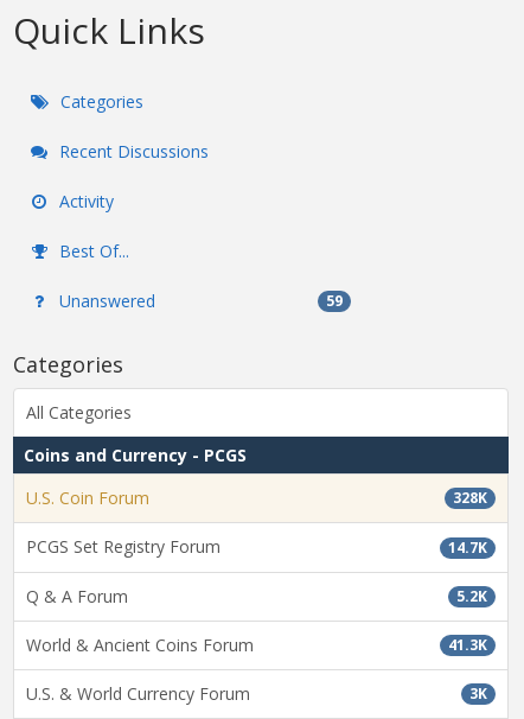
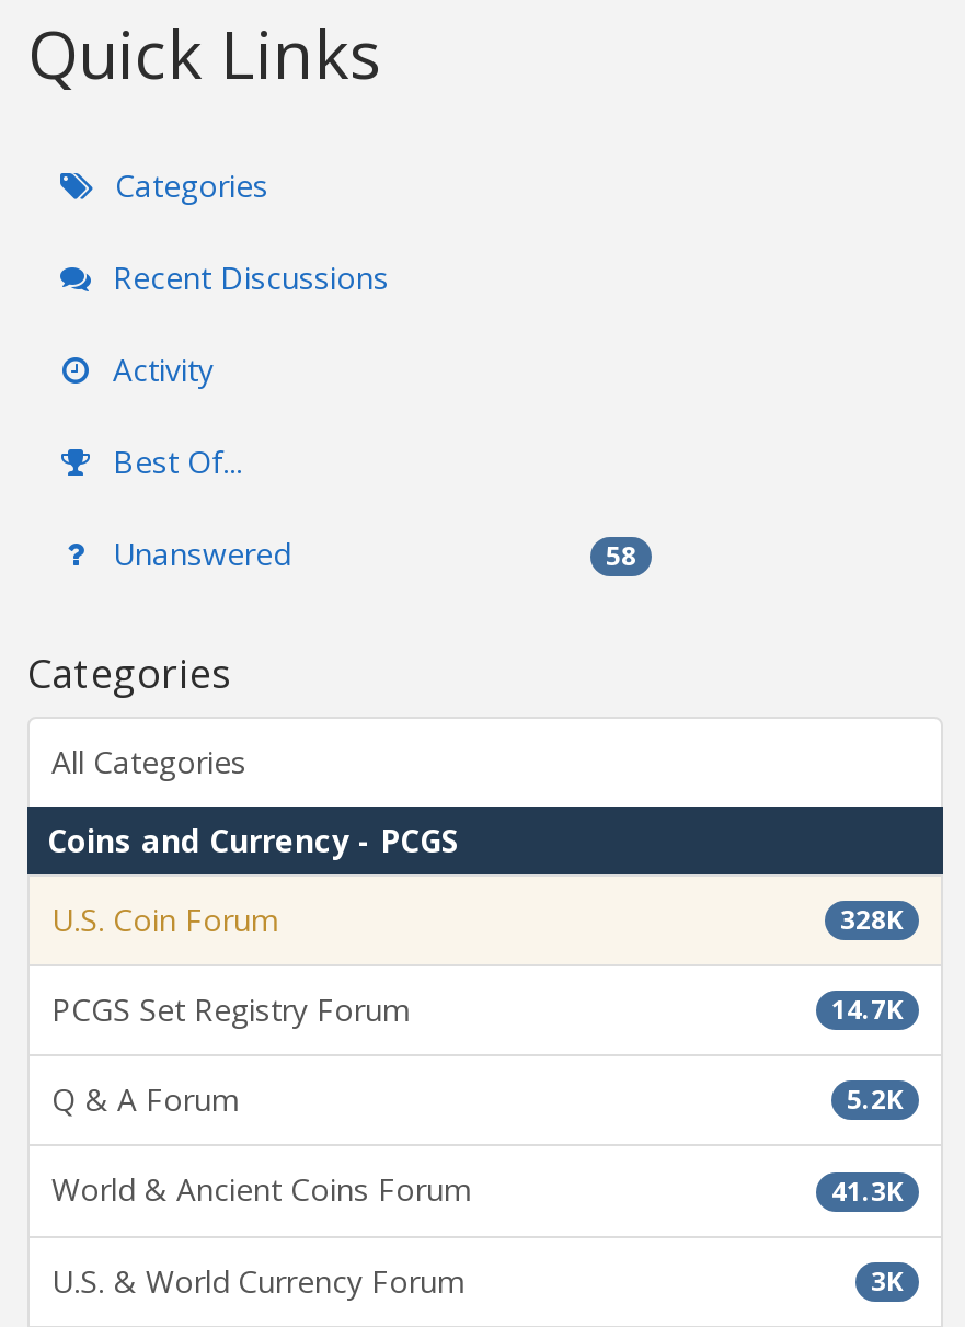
- 59
+ 58
